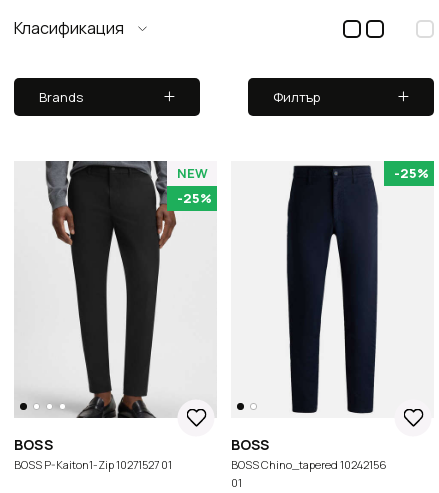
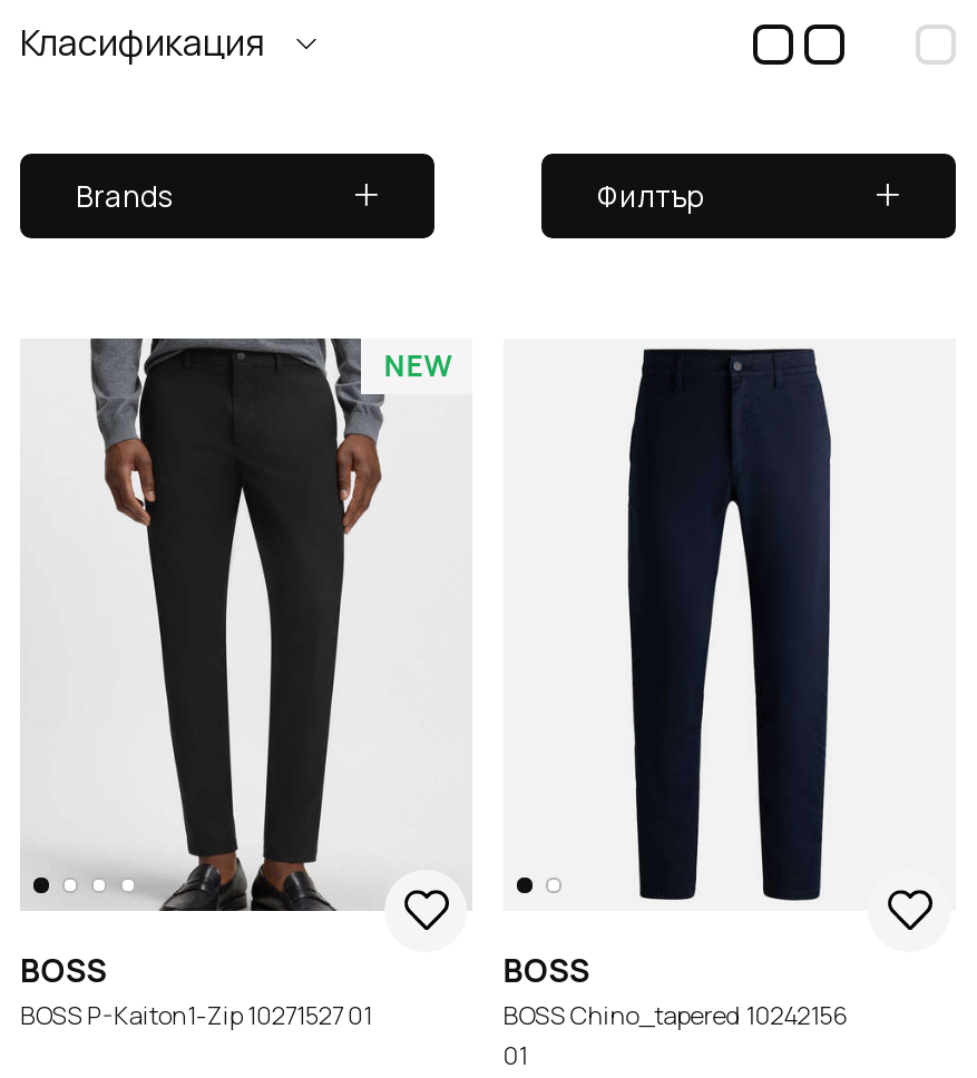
- -25%

- -25%
